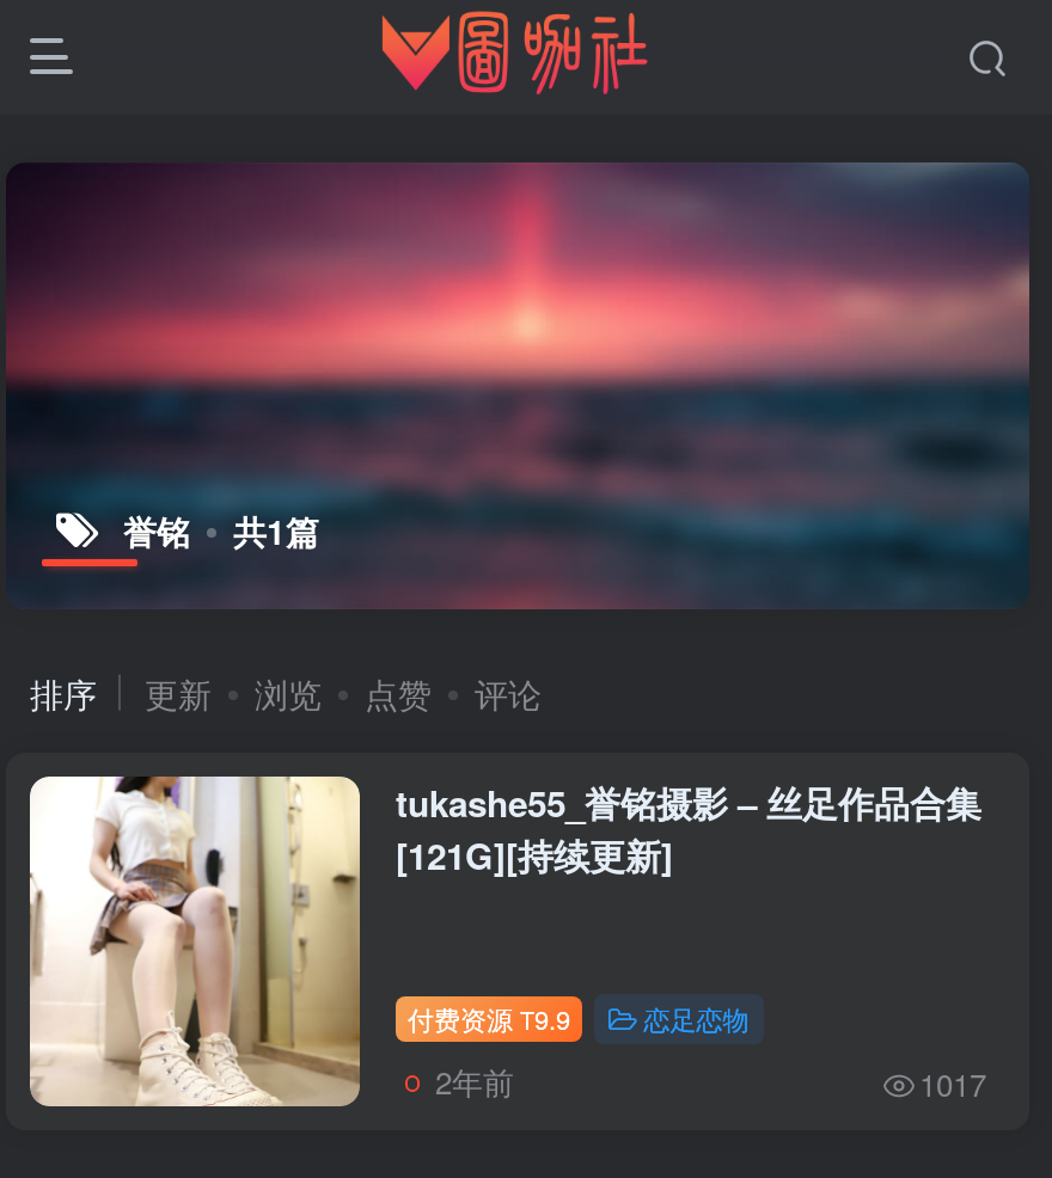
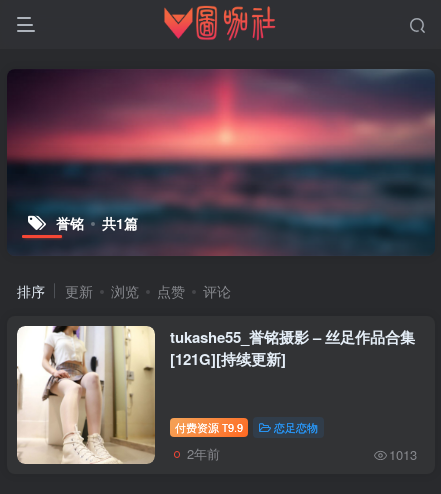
- 1017
+ 1013
